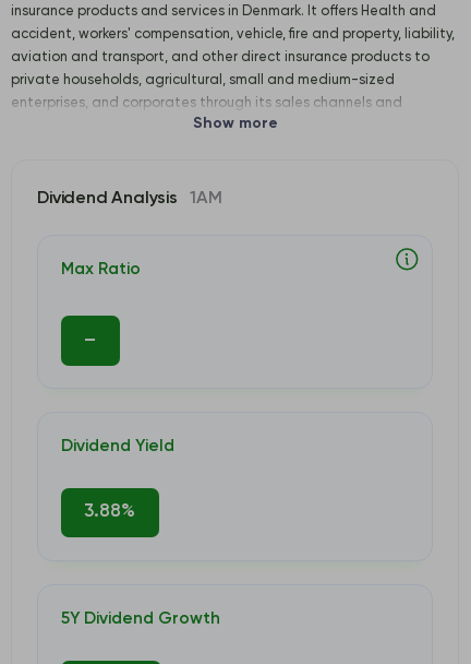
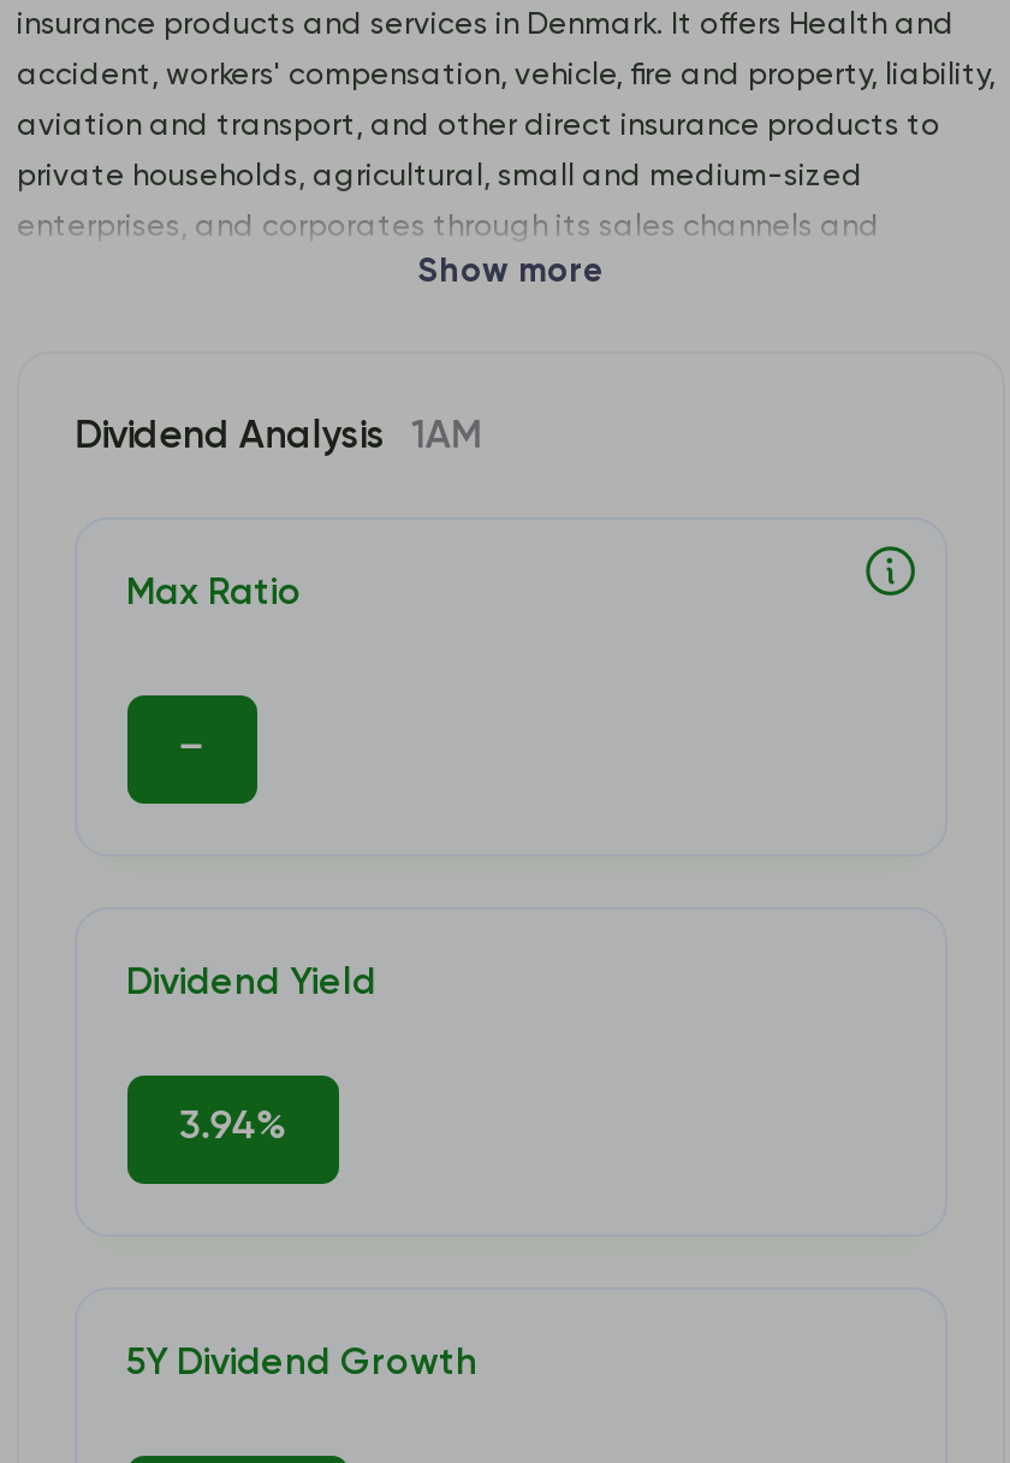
- 3.88%
+ 3.94%
